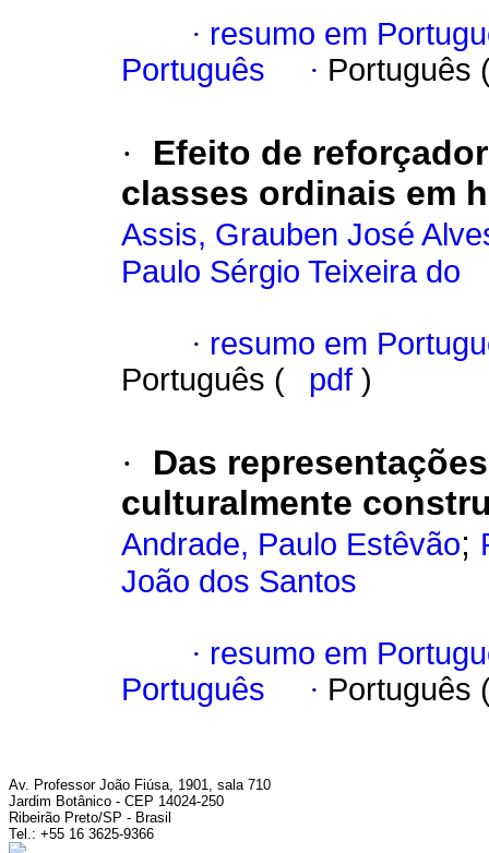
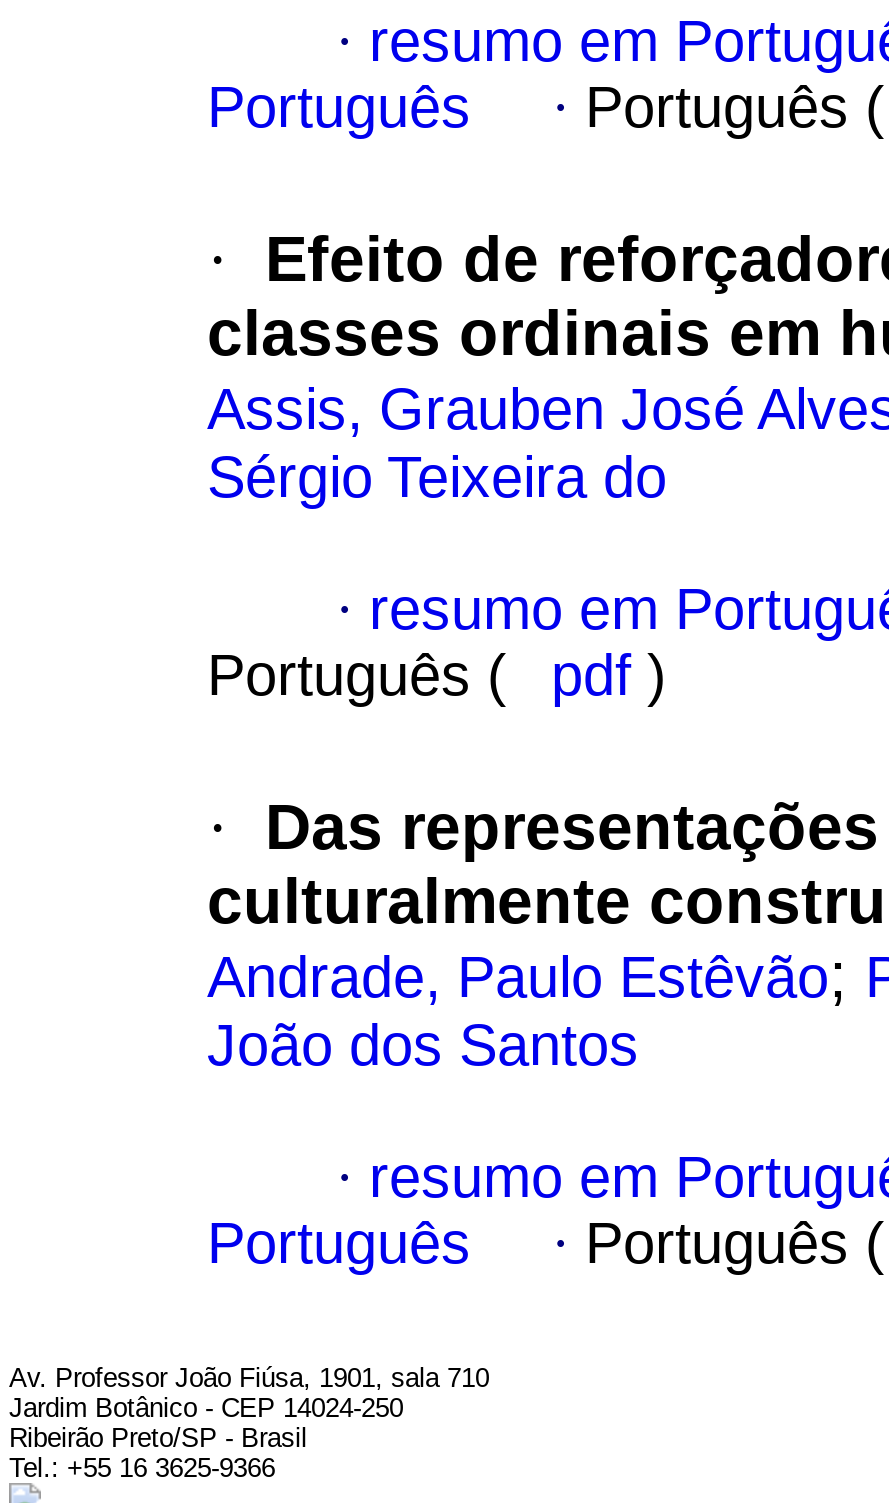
- Paulo Sérgio Teixeira do
+ Sérgio Teixeira do
